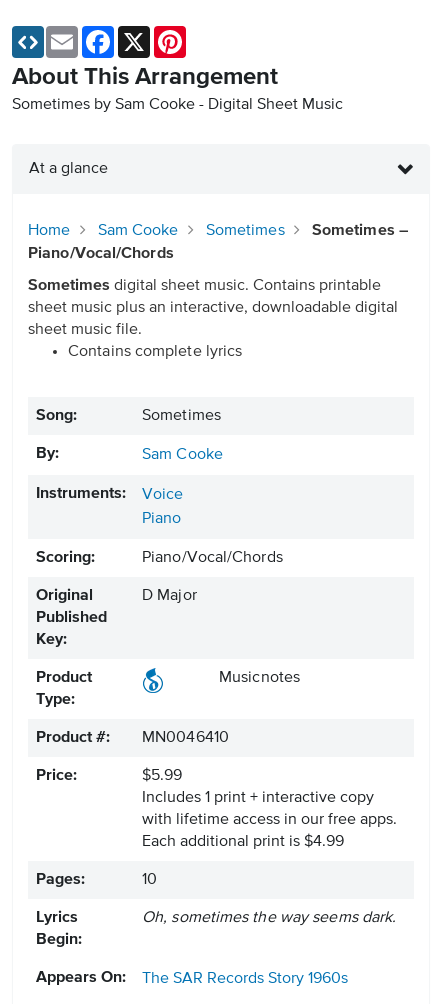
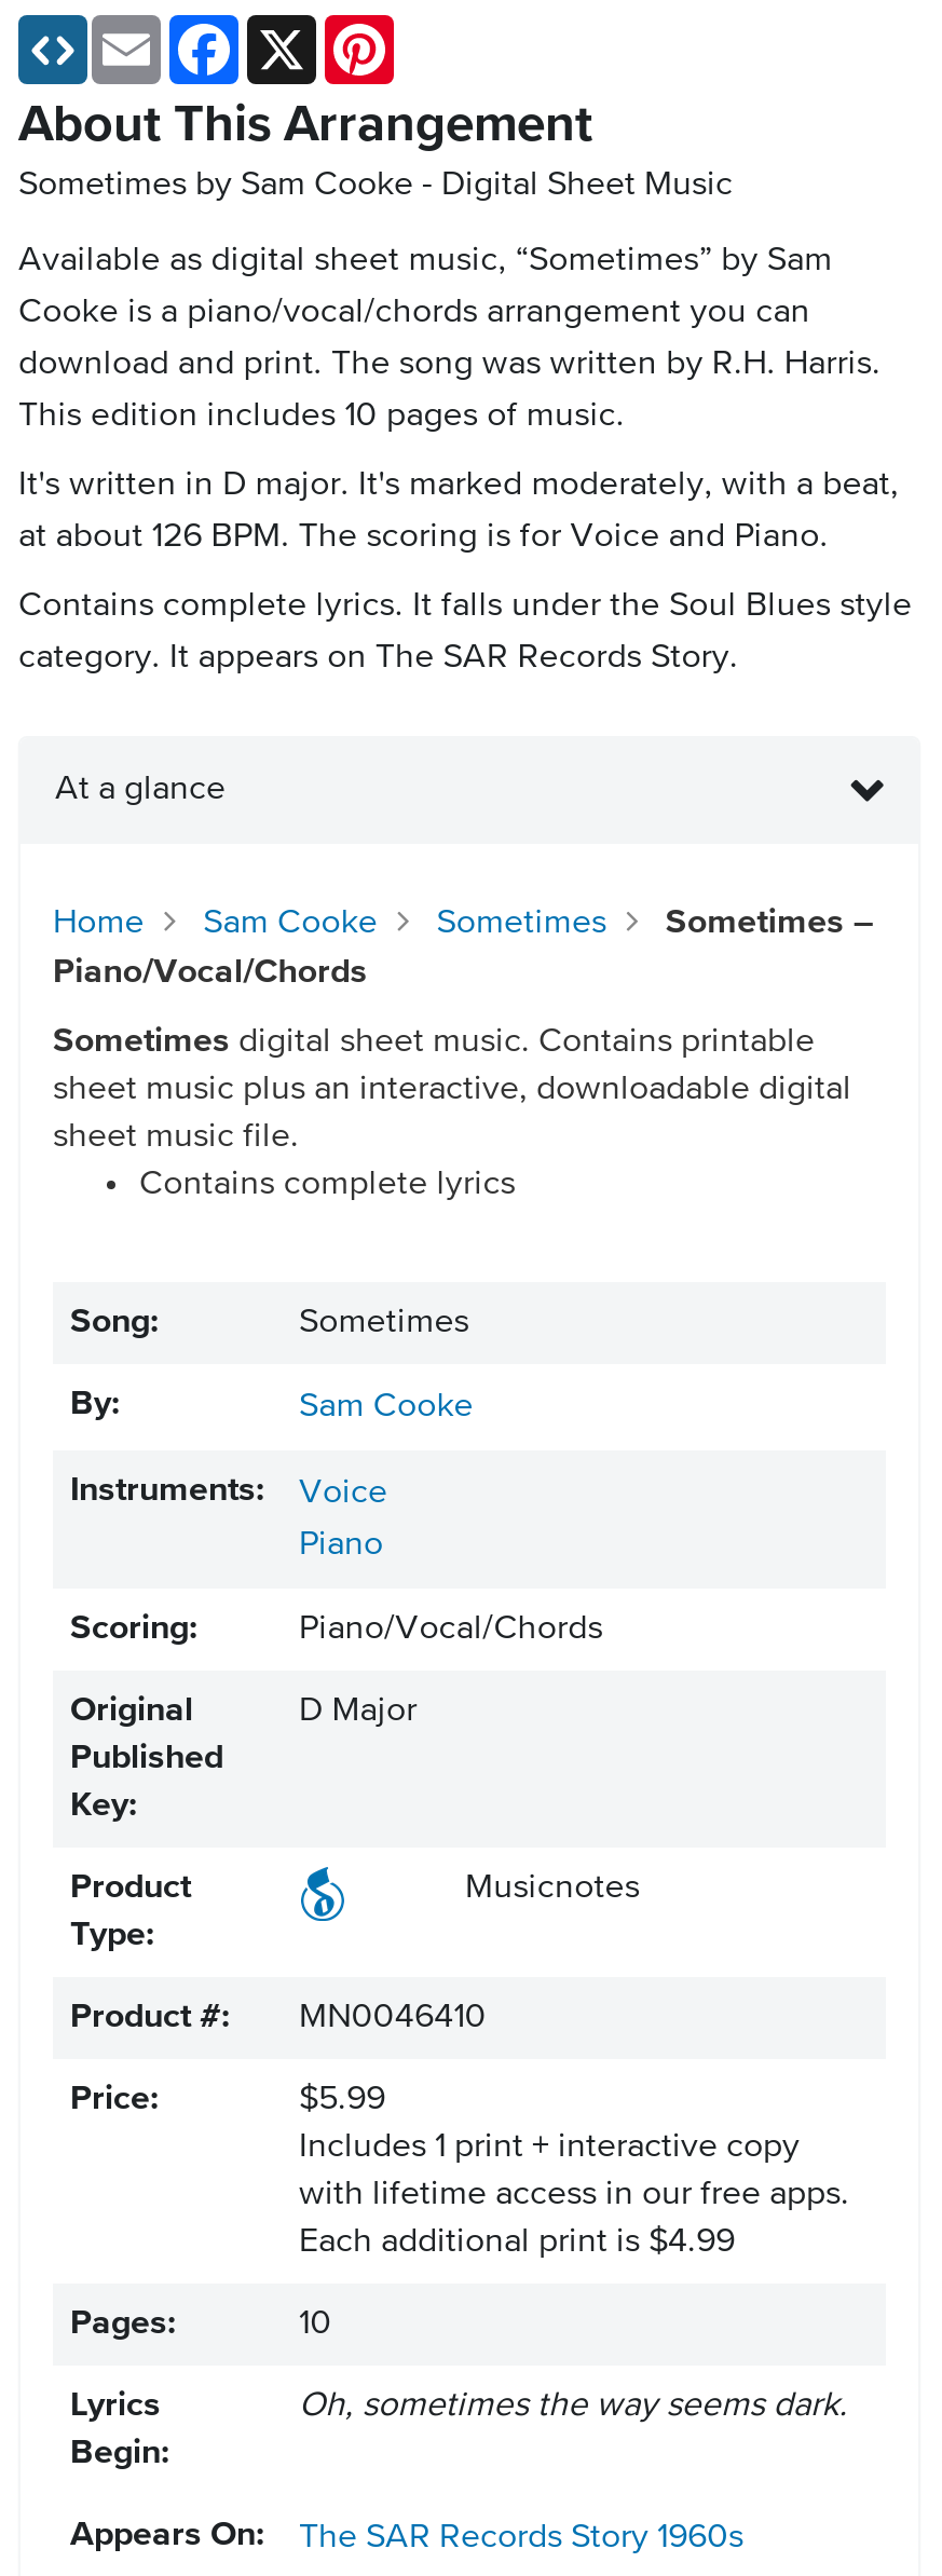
+ Available as digital sheet music, “Sometimes” by Sam
+ Cooke is a piano/vocal/chords arrangement you can
+ download and print. The song was written by R.H. Harris.
+ This edition includes 10 pages of music.
+ It's written in D major. It's marked moderately, with a beat,
+ at about 126 BPM. The scoring is for Voice and Piano.
+ Contains complete lyrics. It falls under the Soul Blues style
+ category. It appears on The SAR Records Story.
